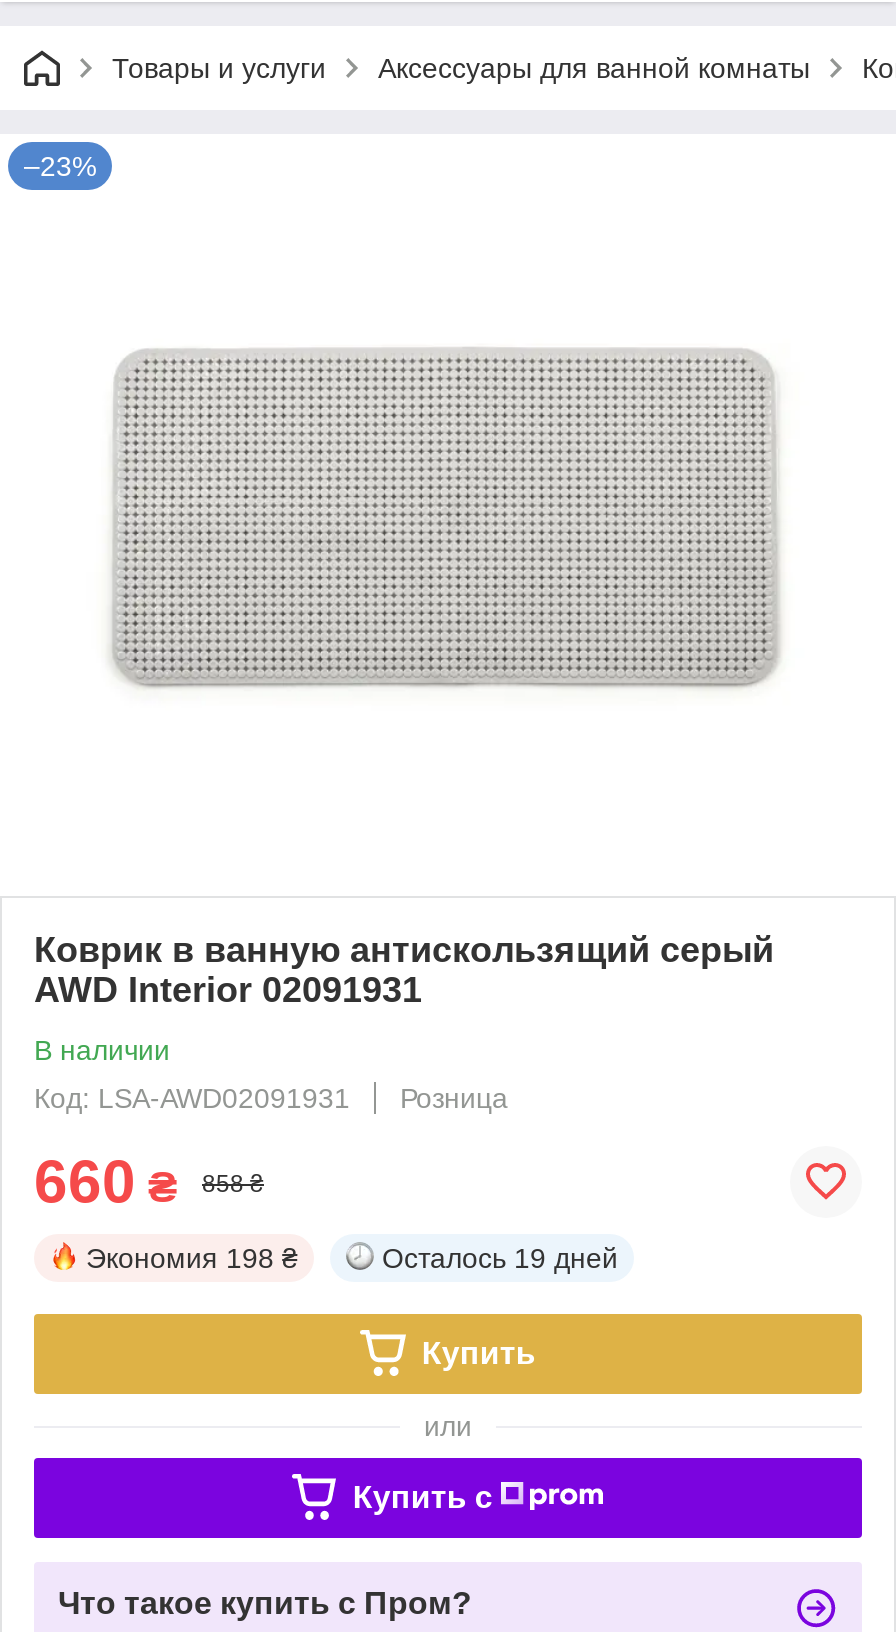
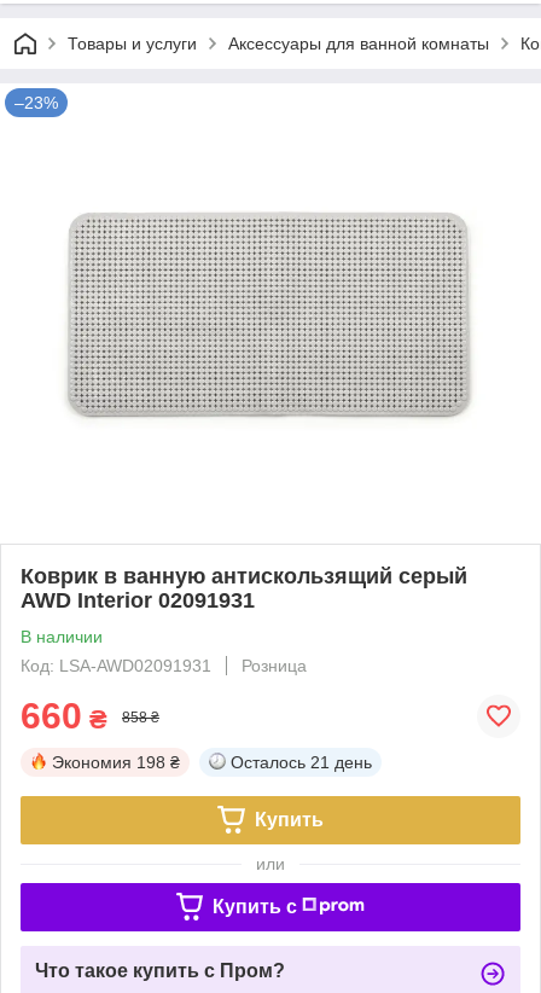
- Осталось 19 дней
+ Осталось 21 день
